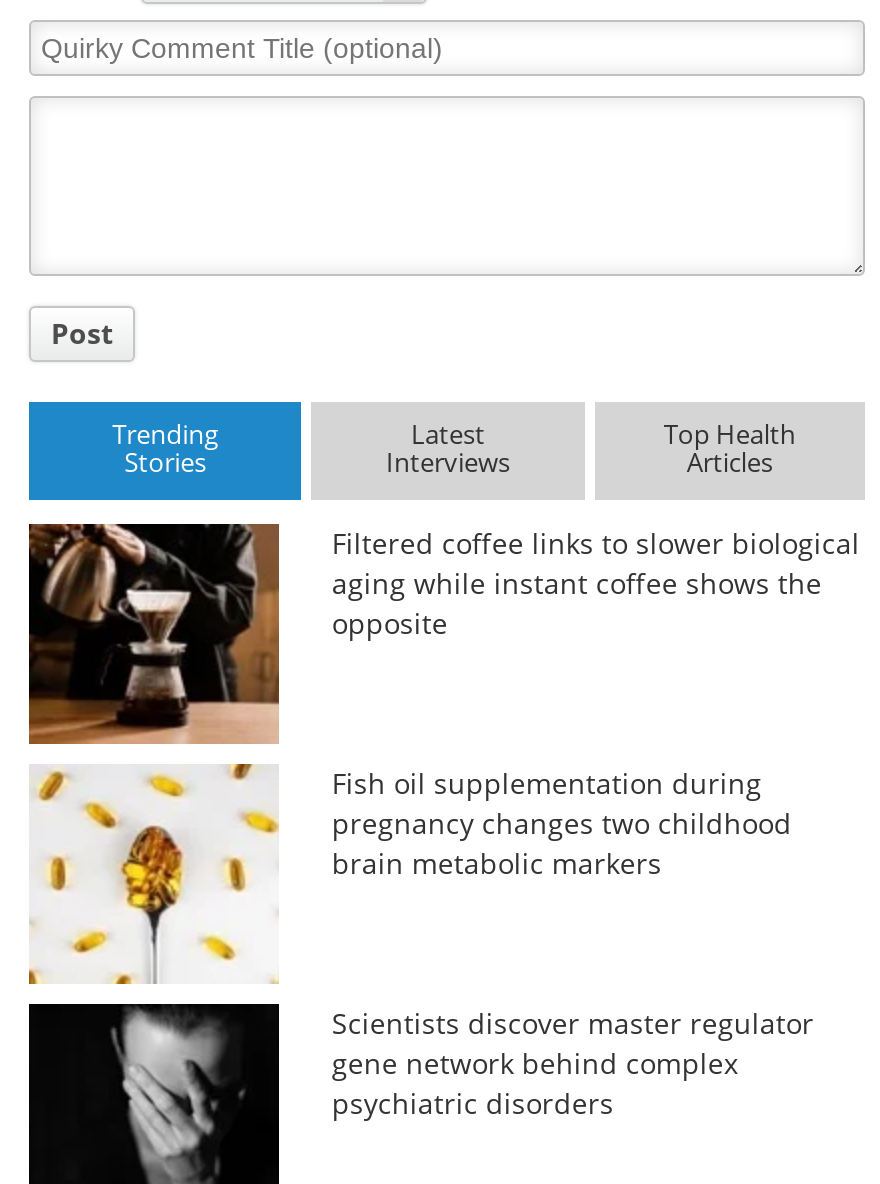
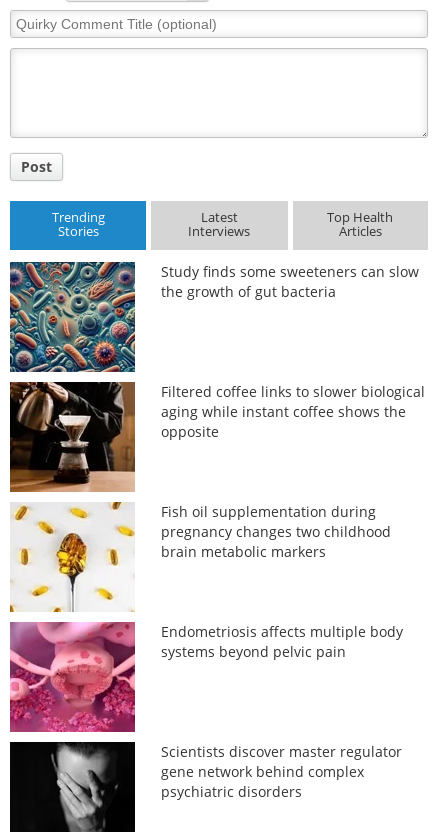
+ [image]
+ Study finds some sweeteners can slow
+ the growth of gut bacteria

+ [image]
+ Endometriosis affects multiple body
+ systems beyond pelvic pain
